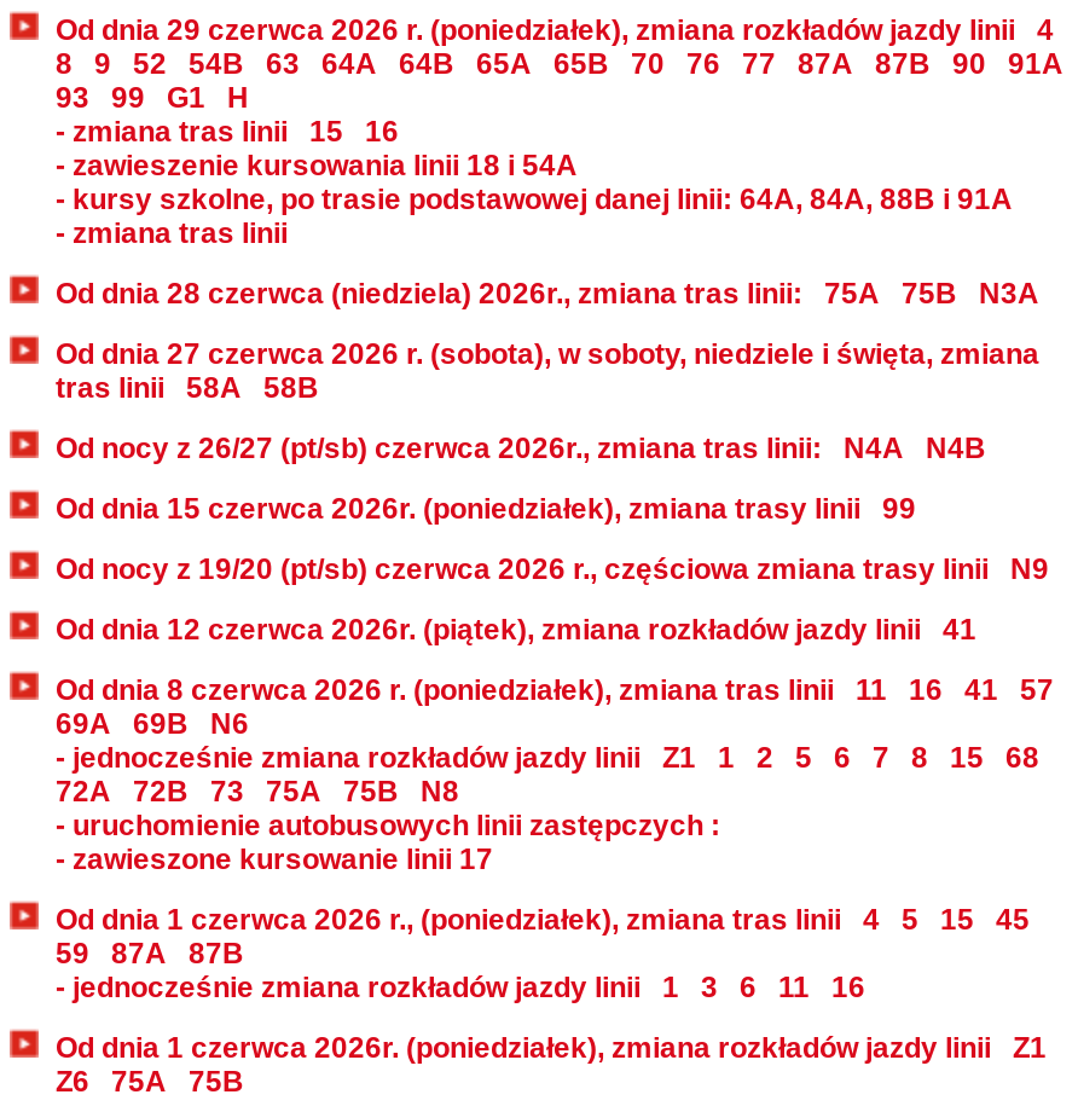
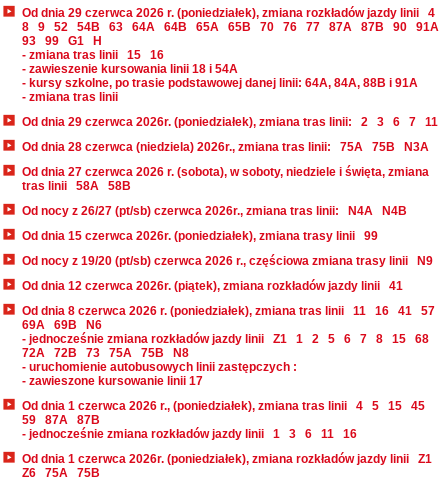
+ Od dnia 29 czerwca 2026r. (poniedziałek), zmiana tras linii: 2 3 6 7 11
